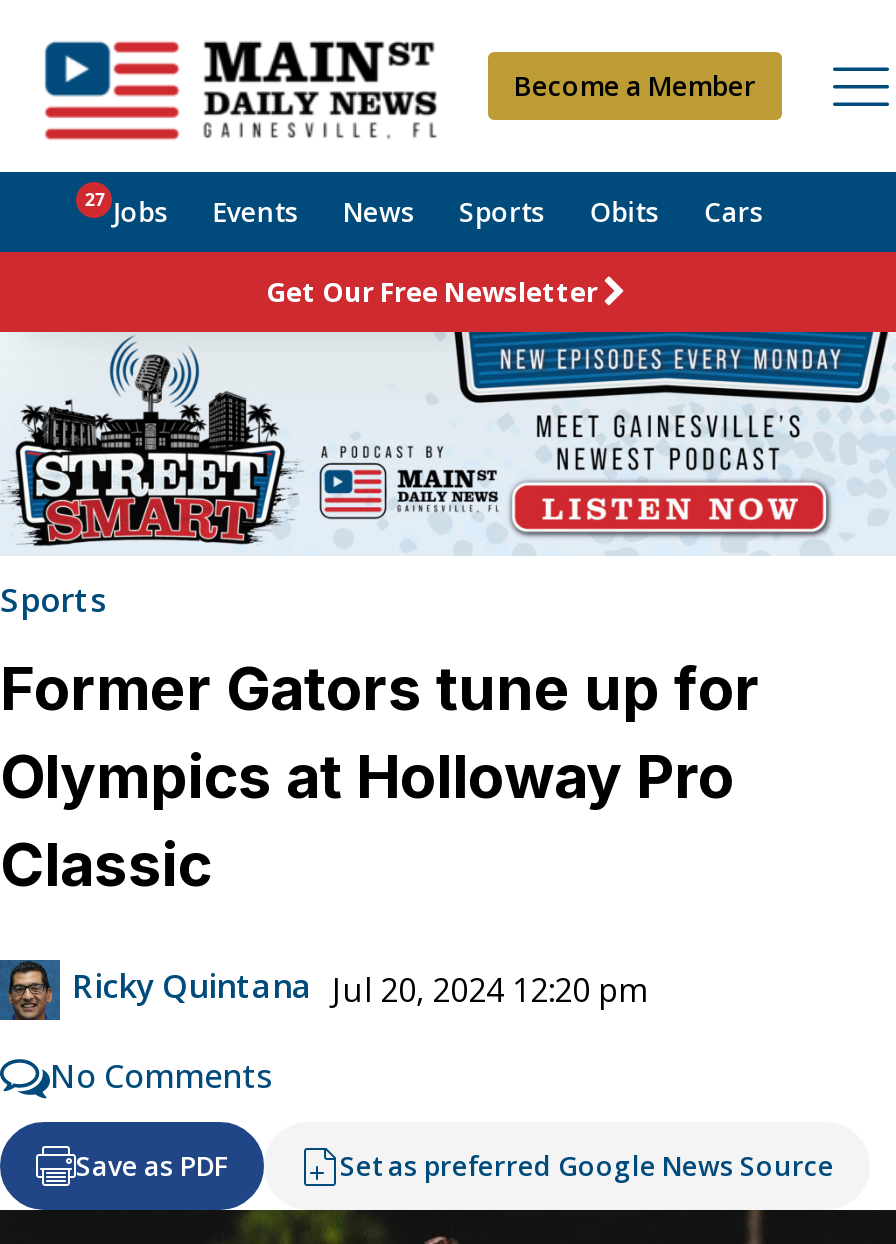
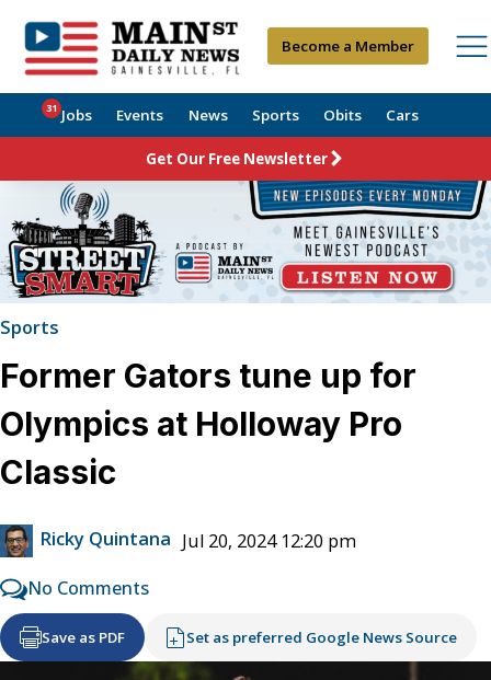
- 27 Jobs Events News Sports Obits Cars
+ 31 Jobs Events News Sports Obits Cars
